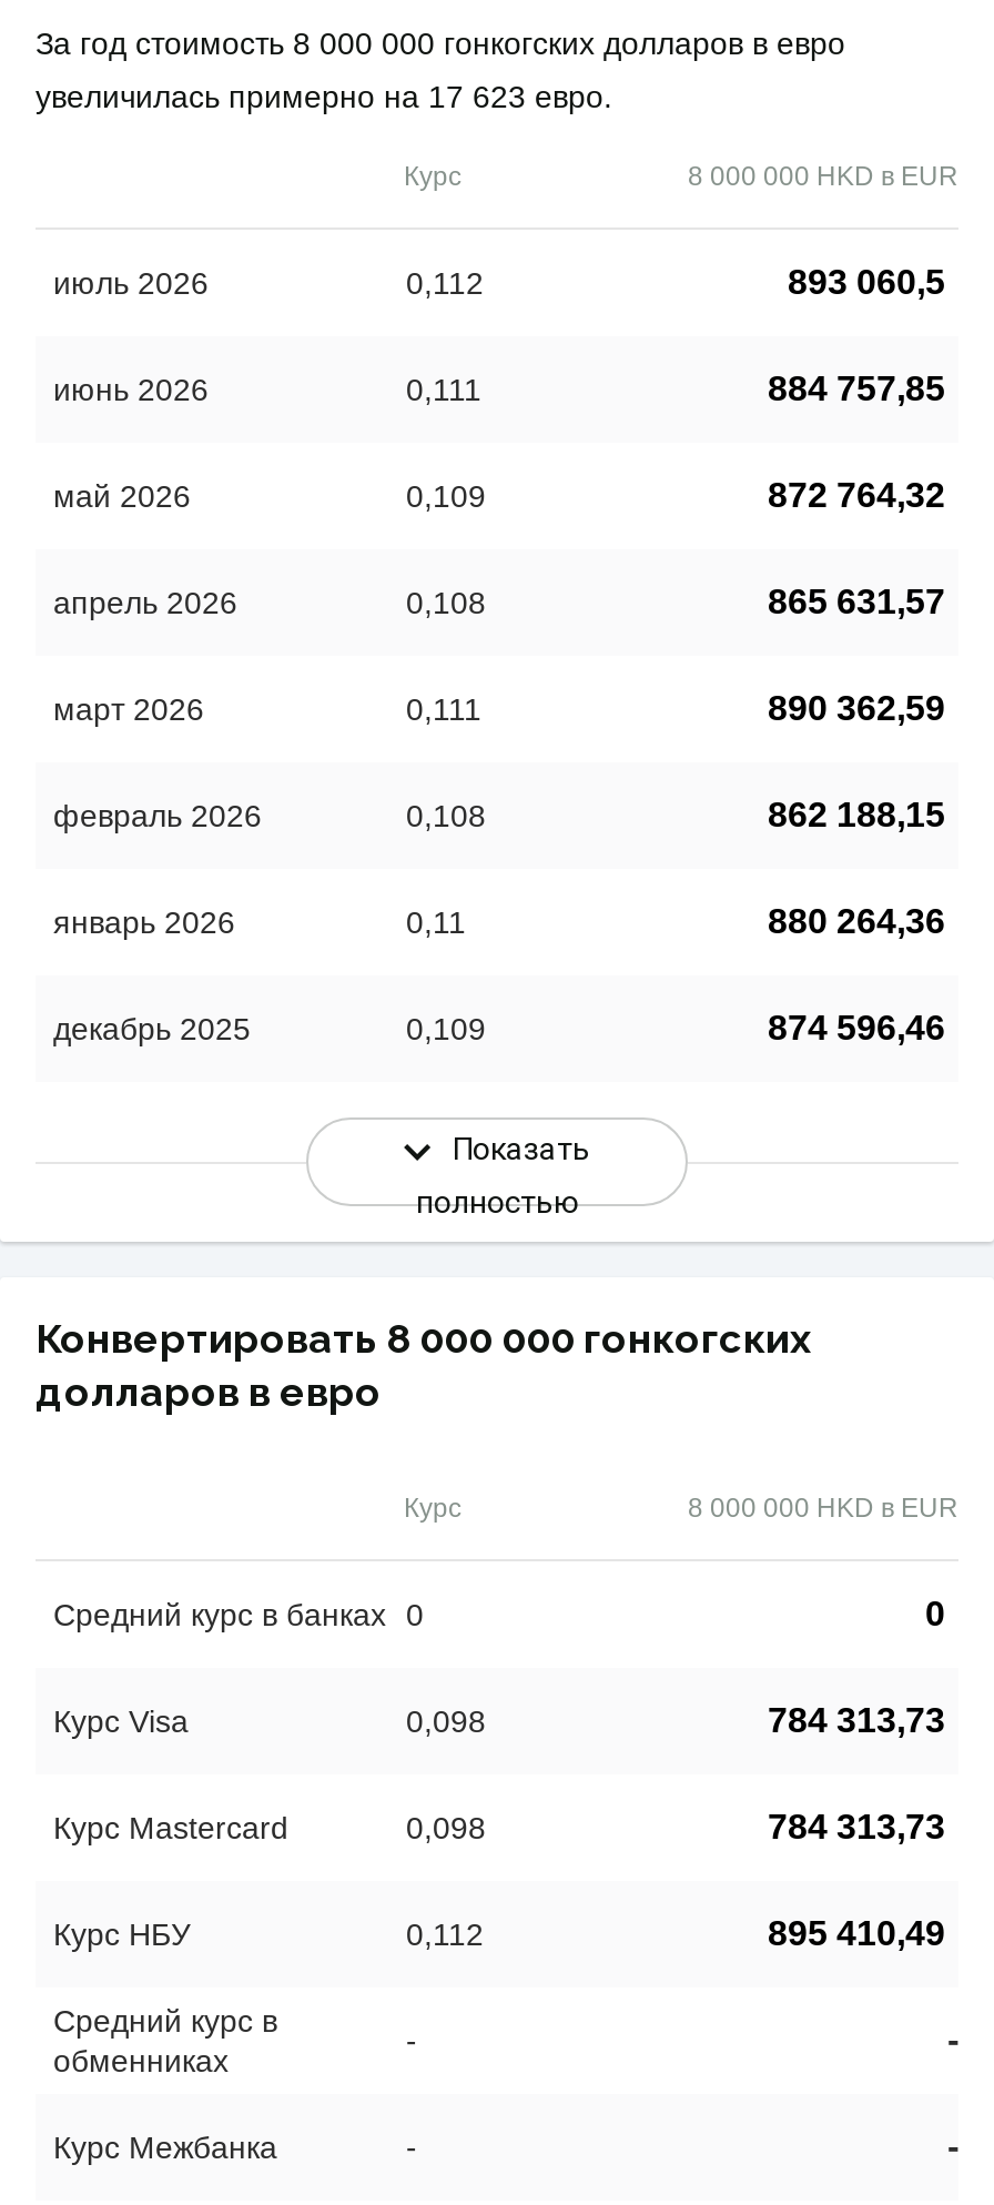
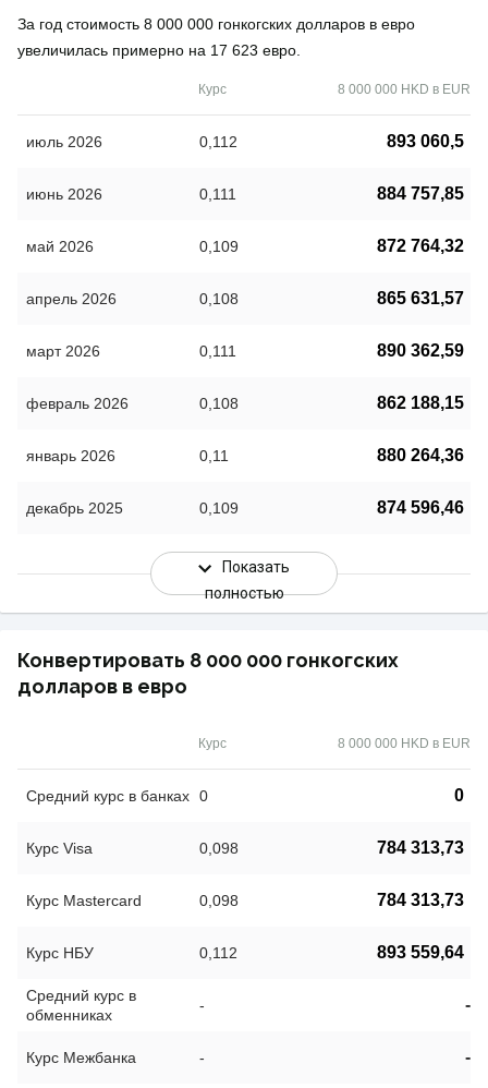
- 895 410,49
+ 893 559,64
